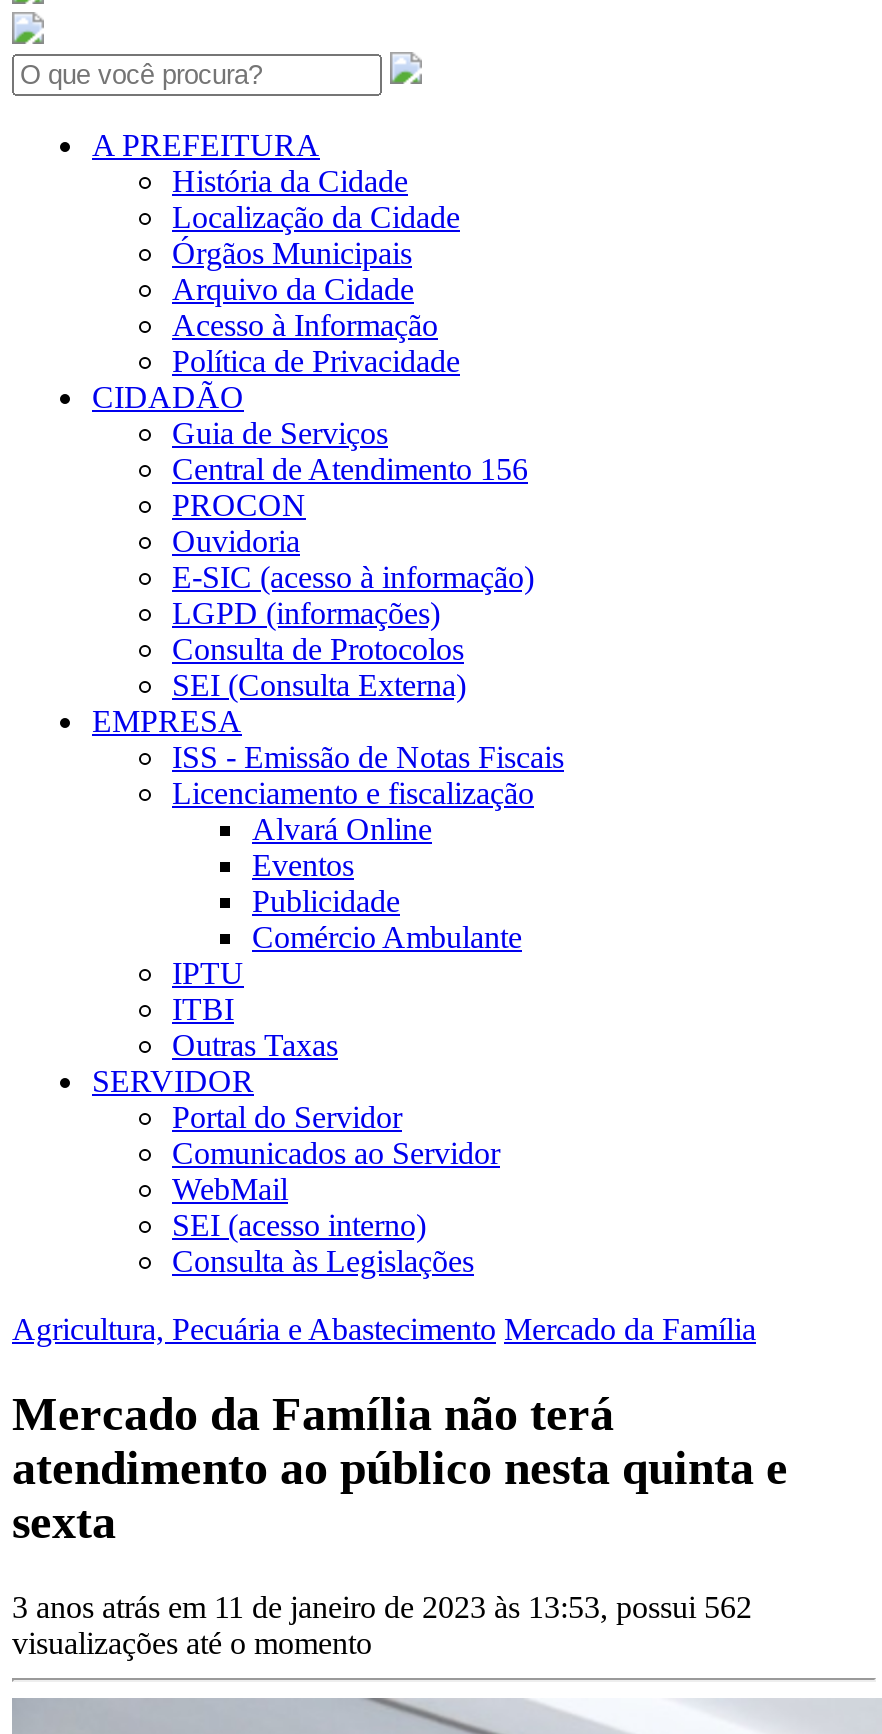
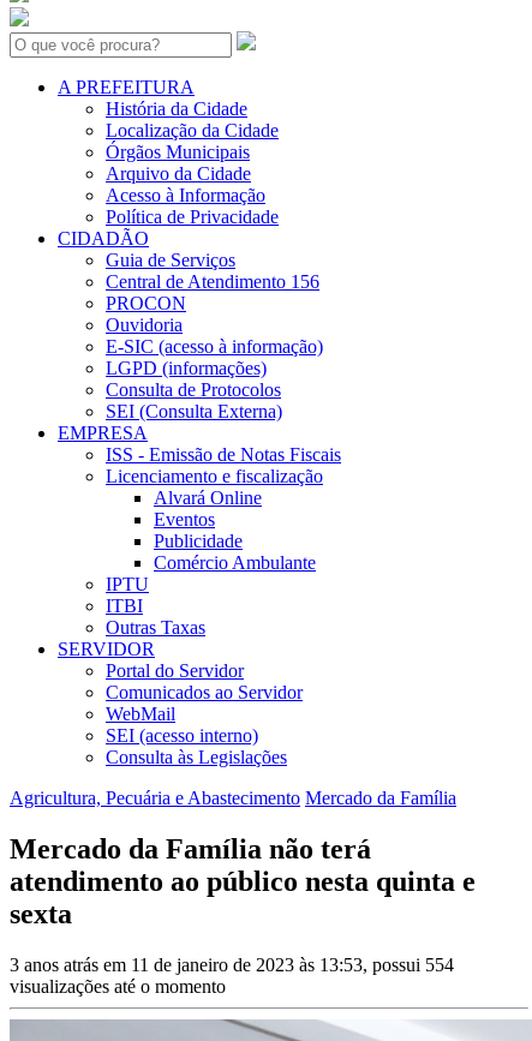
- 3 anos atrás em 11 de janeiro de 2023 às 13:53, possui 562
+ 3 anos atrás em 11 de janeiro de 2023 às 13:53, possui 554
